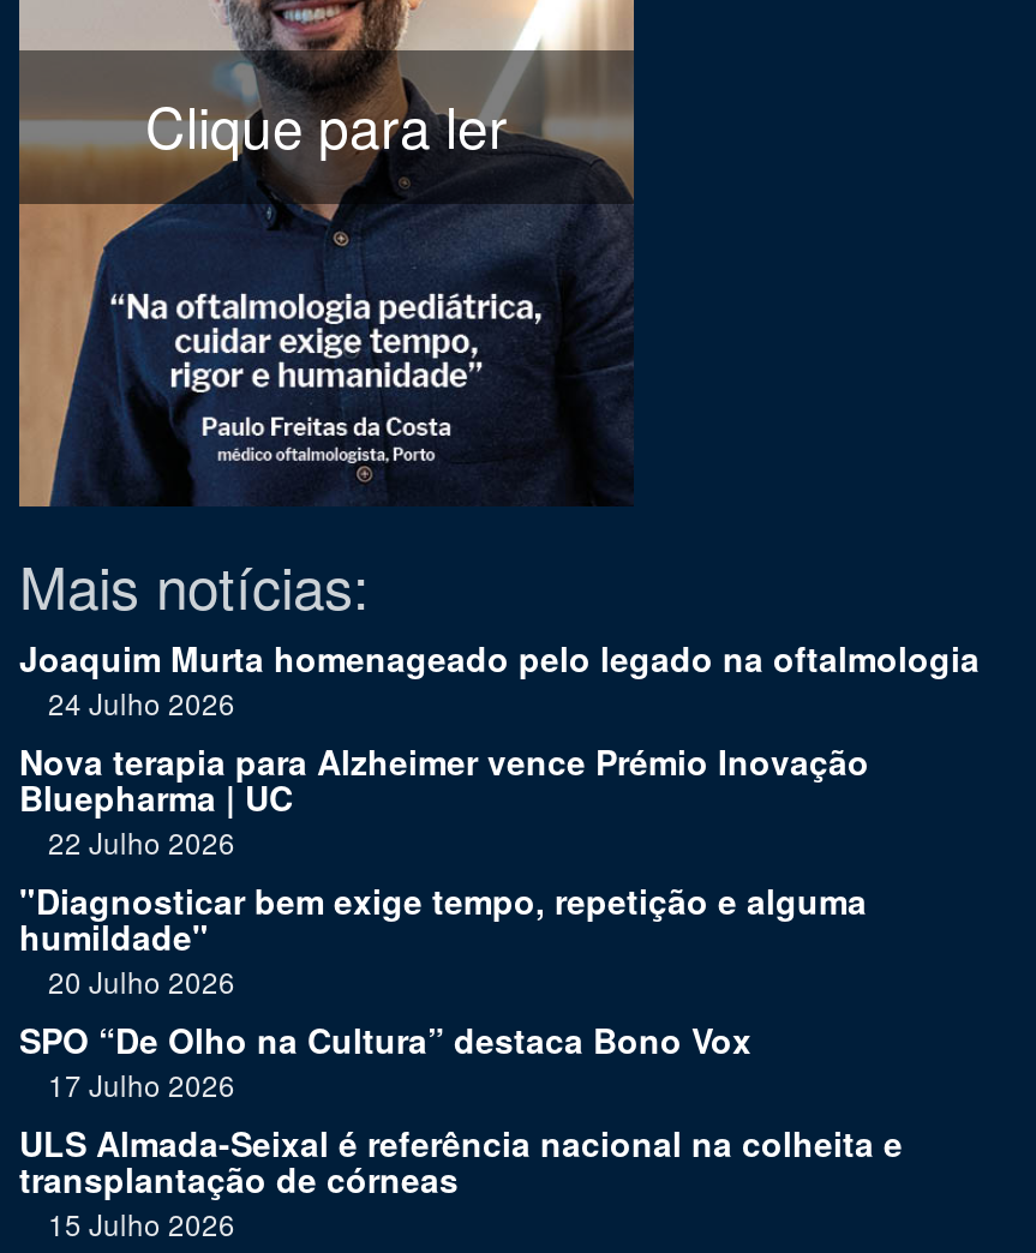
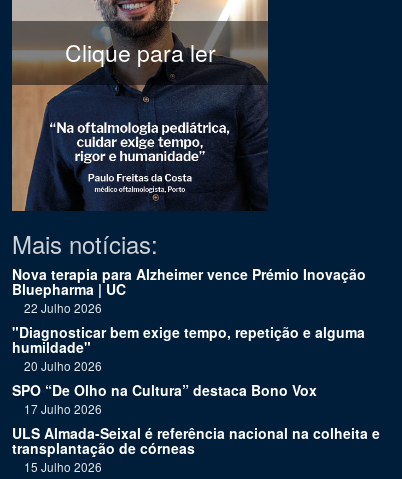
- Joaquim Murta homenageado pelo legado na oftalmologia
- 24 Julho 2026
